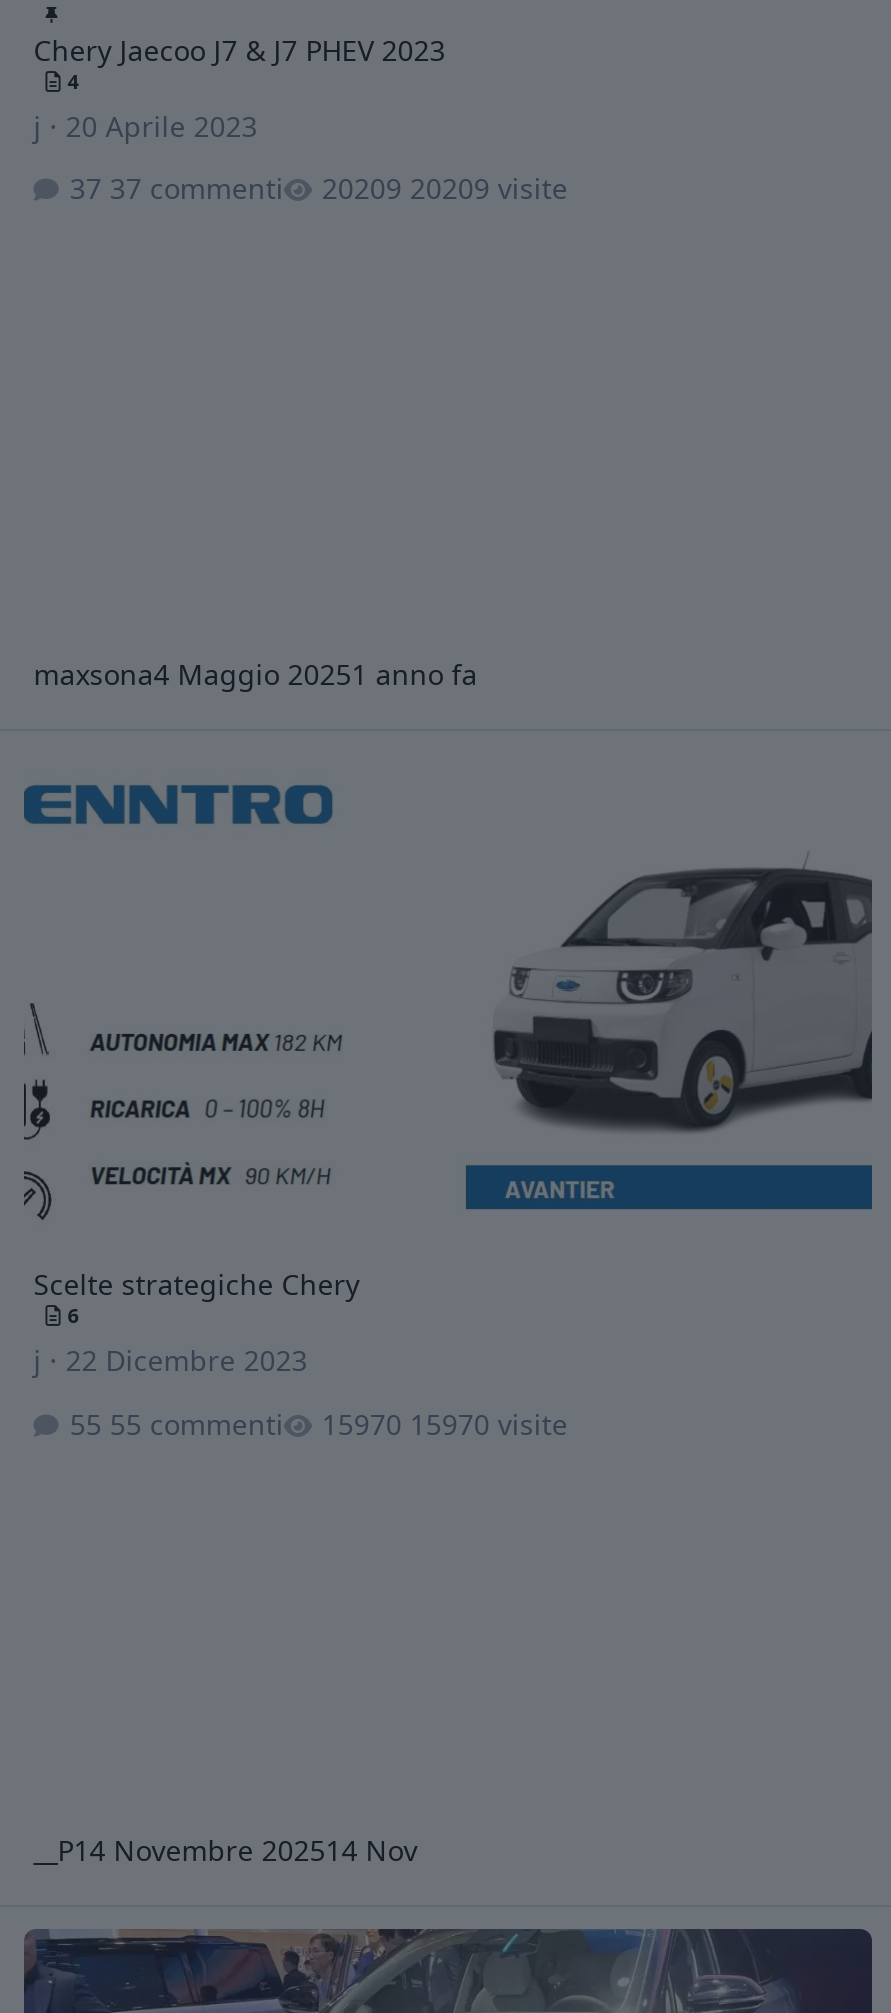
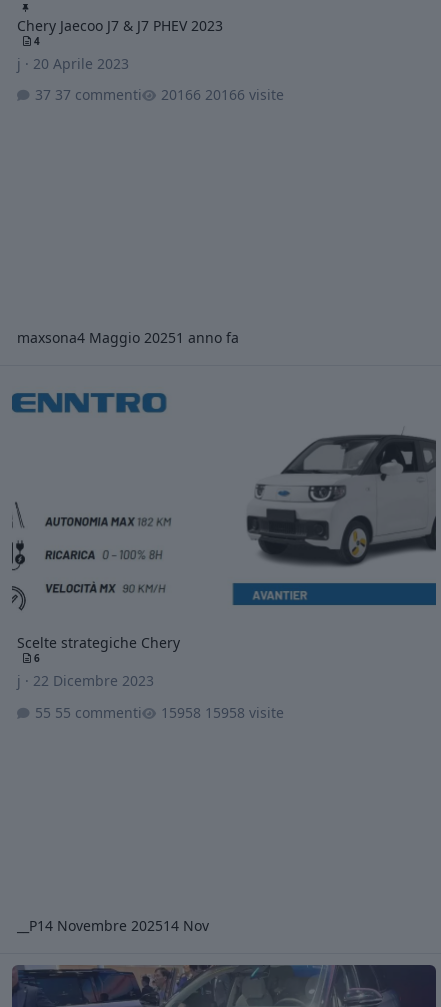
- 20209 visite
+ 20166 visite

- 15970 visite
+ 15958 visite
